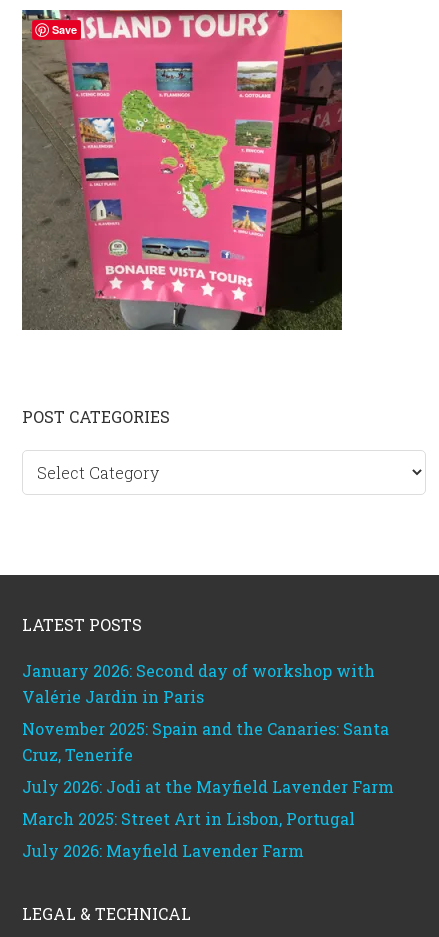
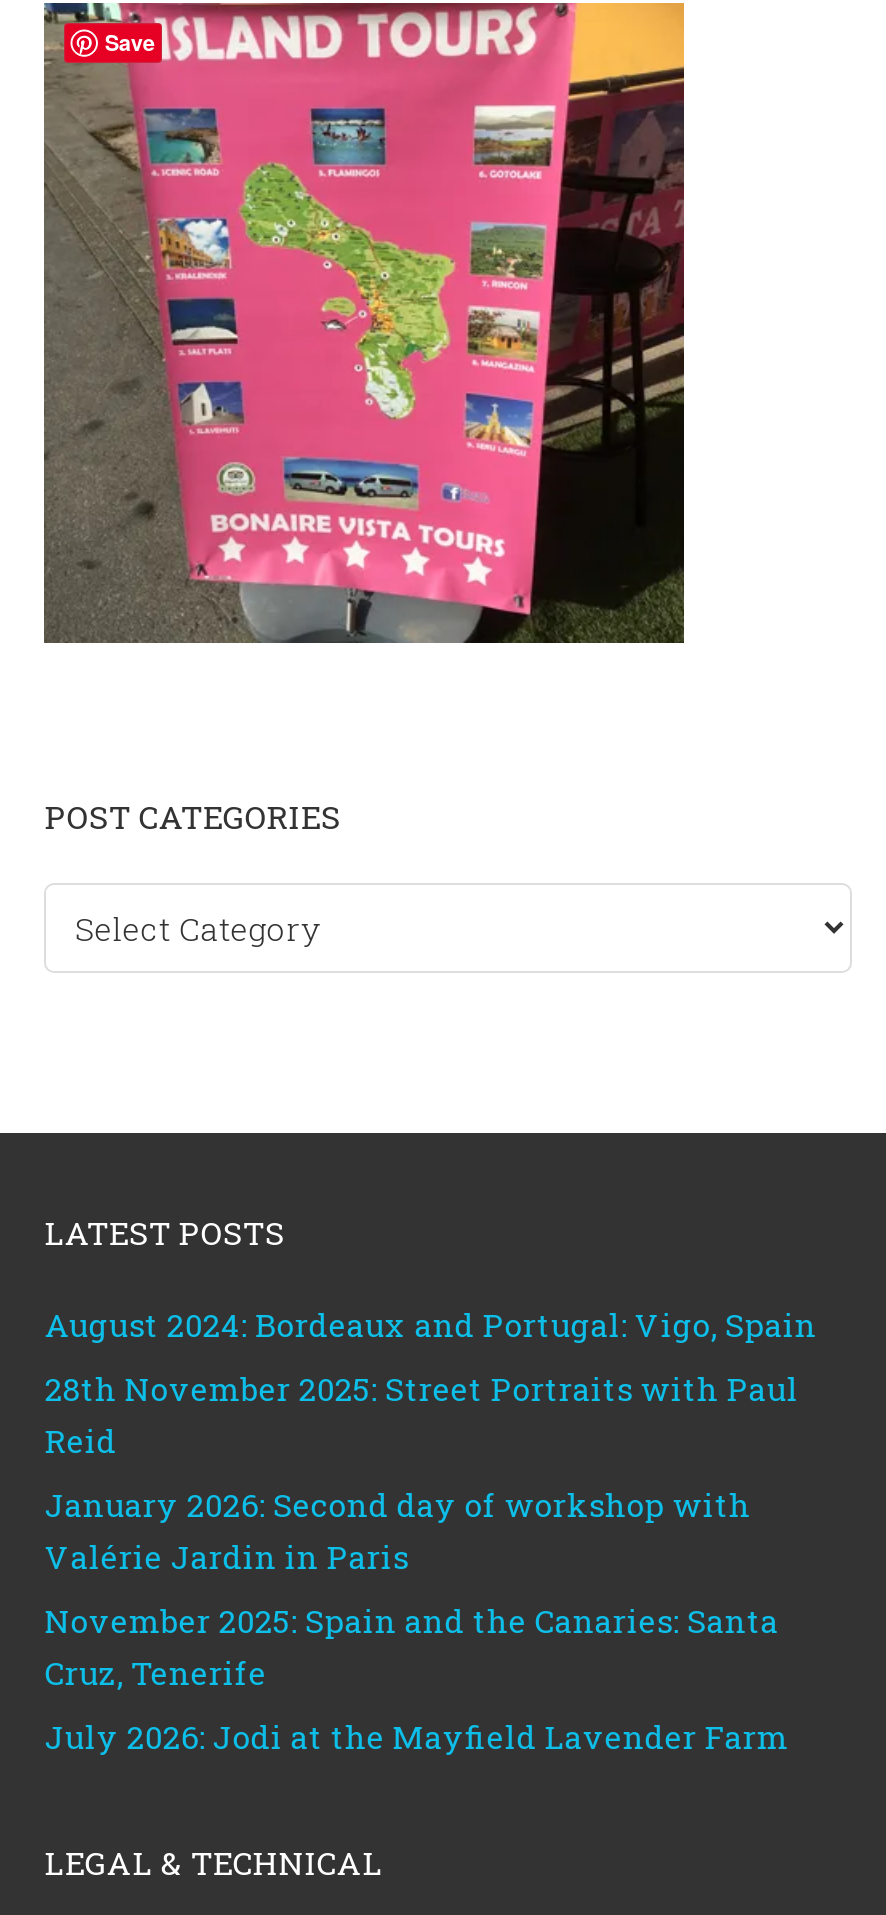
+ August 2024: Bordeaux and Portugal: Vigo, Spain
+ 28th November 2025: Street Portraits with Paul
+ Reid

moved down: January 2026: Second day of workshop with | Valérie Jardin in Paris | November 2025: Spain and the Canaries: Santa | Cruz, Tenerife | July 2026: Jodi at the Mayfield Lavender Farm

- March 2025: Street Art in Lisbon, Portugal
- July 2026: Mayfield Lavender Farm
